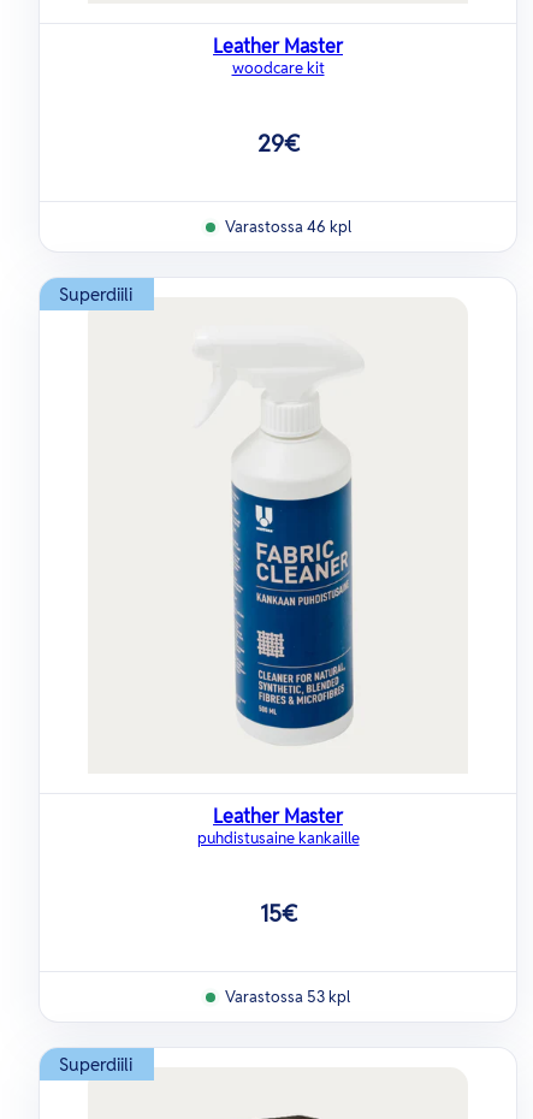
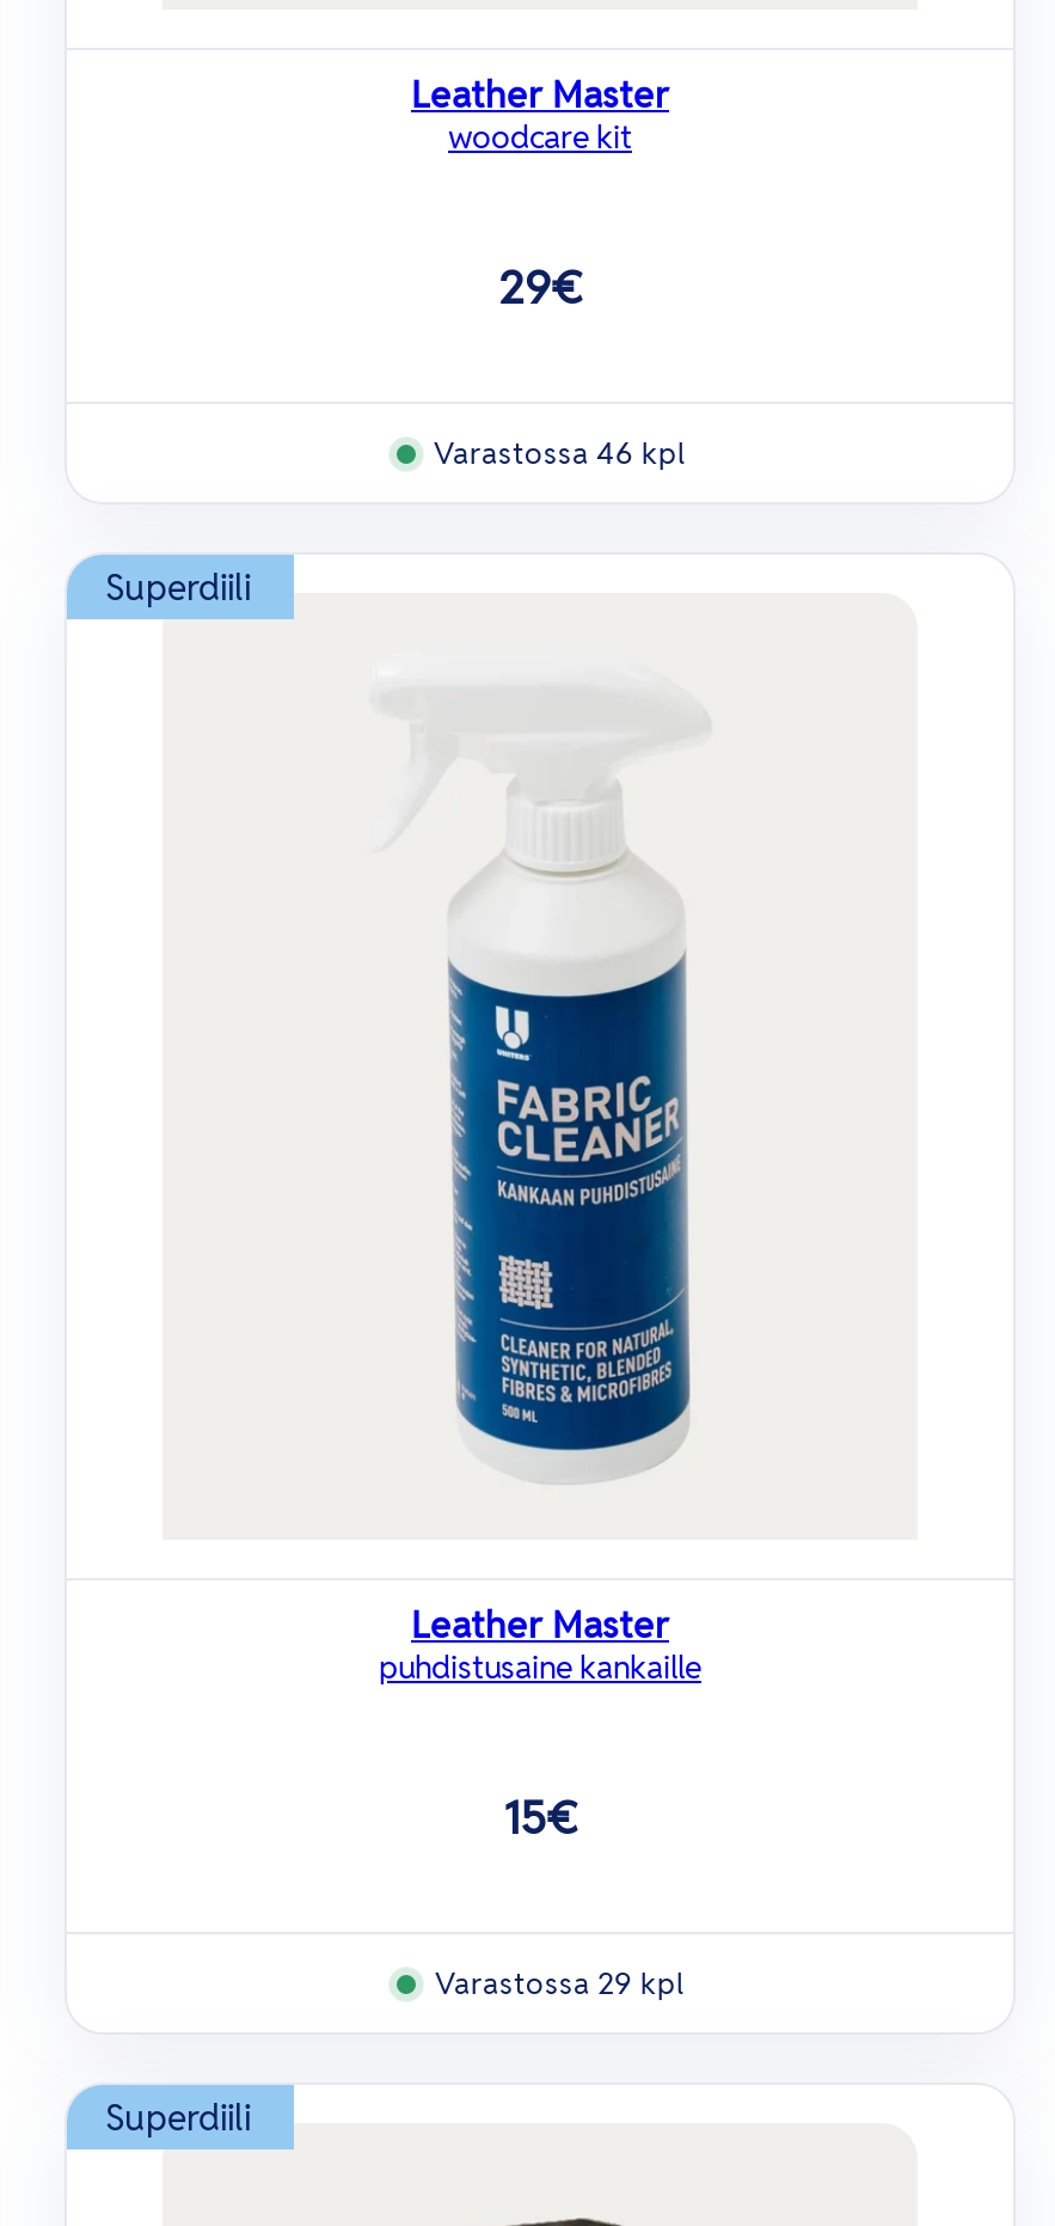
- Varastossa 53 kpl
+ Varastossa 29 kpl
